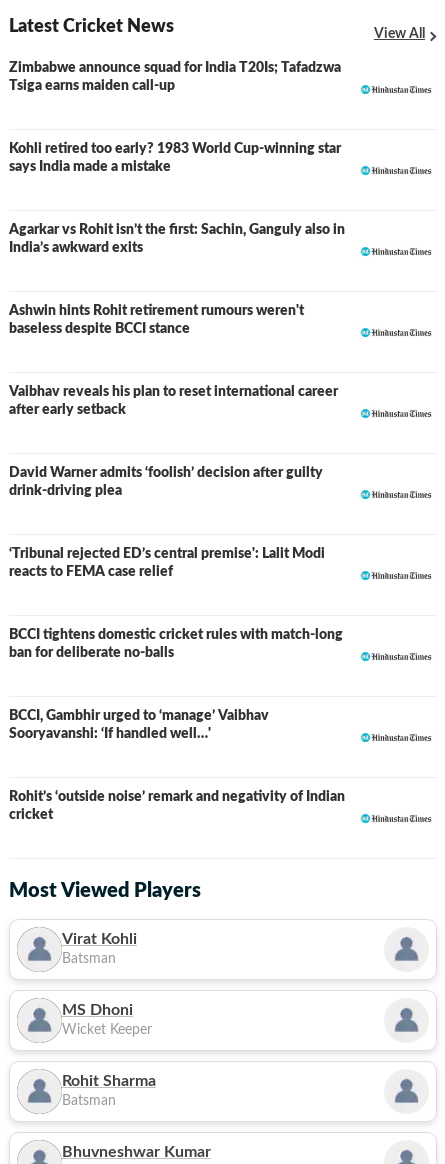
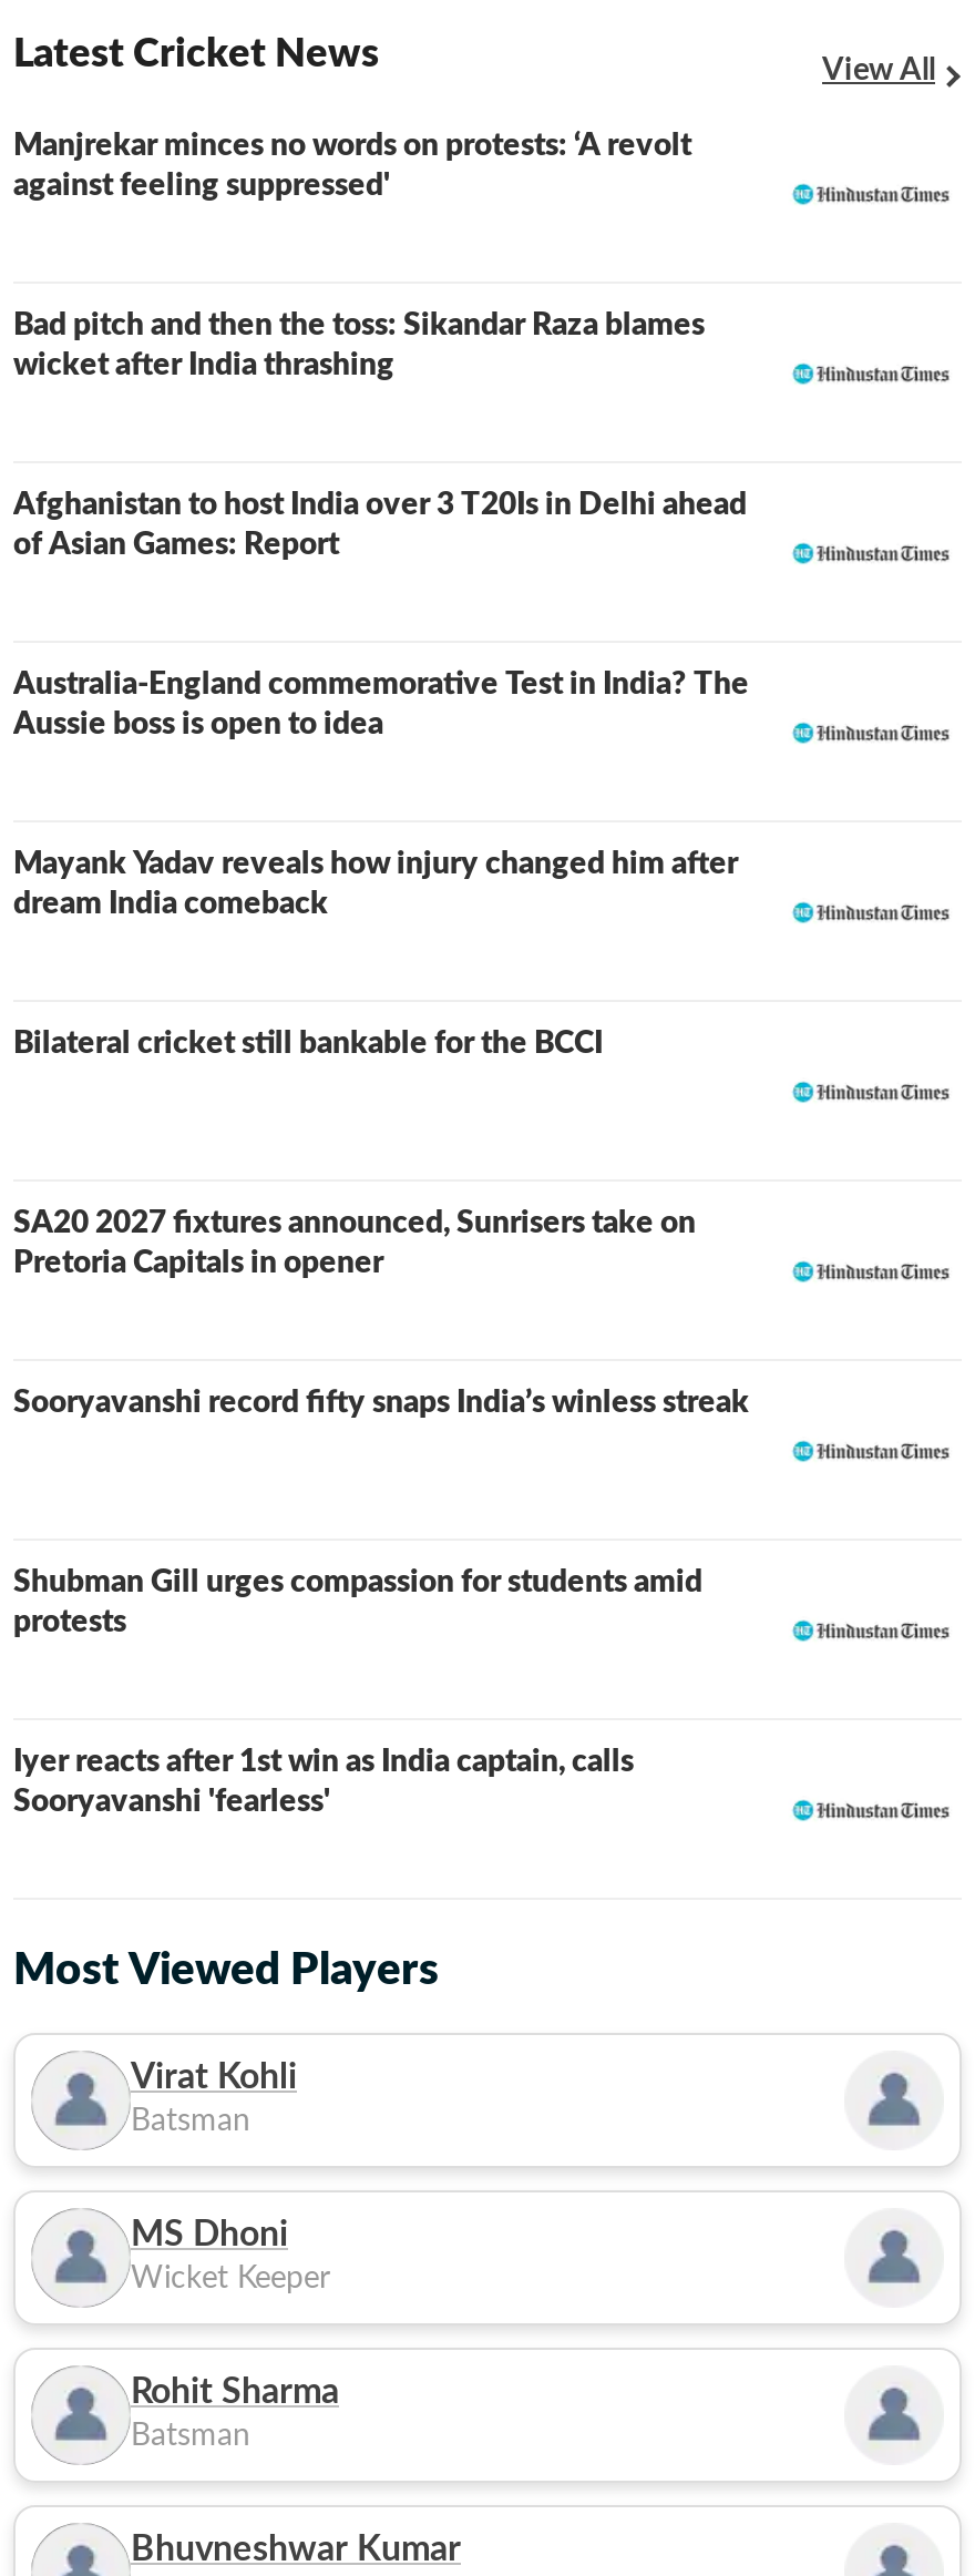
- Zimbabwe announce squad for India T20Is; Tafadzwa
- Tsiga earns maiden call-up
+ Manjrekar minces no words on protests: ‘A revolt
+ against feeling suppressed'

- Kohli retired too early? 1983 World Cup-winning star
- says India made a mistake
+ Bad pitch and then the toss: Sikandar Raza blames
+ wicket after India thrashing

- Agarkar vs Rohit isn’t the first: Sachin, Ganguly also in
- India’s awkward exits
+ Afghanistan to host India over 3 T20Is in Delhi ahead
+ of Asian Games: Report

- Ashwin hints Rohit retirement rumours weren't
- baseless despite BCCI stance
+ Australia-England commemorative Test in India? The
+ Aussie boss is open to idea

- Vaibhav reveals his plan to reset international career
- after early setback
+ Mayank Yadav reveals how injury changed him after
+ dream India comeback

- David Warner admits ‘foolish’ decision after guilty
- drink-driving plea
+ Bilateral cricket still bankable for the BCCI

- ‘Tribunal rejected ED’s central premise': Lalit Modi
- reacts to FEMA case relief
+ SA20 2027 fixtures announced, Sunrisers take on
+ Pretoria Capitals in opener

- BCCI tightens domestic cricket rules with match-long
- ban for deliberate no-balls
+ Sooryavanshi record fifty snaps India’s winless streak

- BCCI, Gambhir urged to ‘manage’ Vaibhav
- Sooryavanshi: ‘If handled well…'
+ Shubman Gill urges compassion for students amid
+ protests

- Rohit’s ‘outside noise’ remark and negativity of Indian
- cricket
+ Iyer reacts after 1st win as India captain, calls
+ Sooryavanshi 'fearless'
